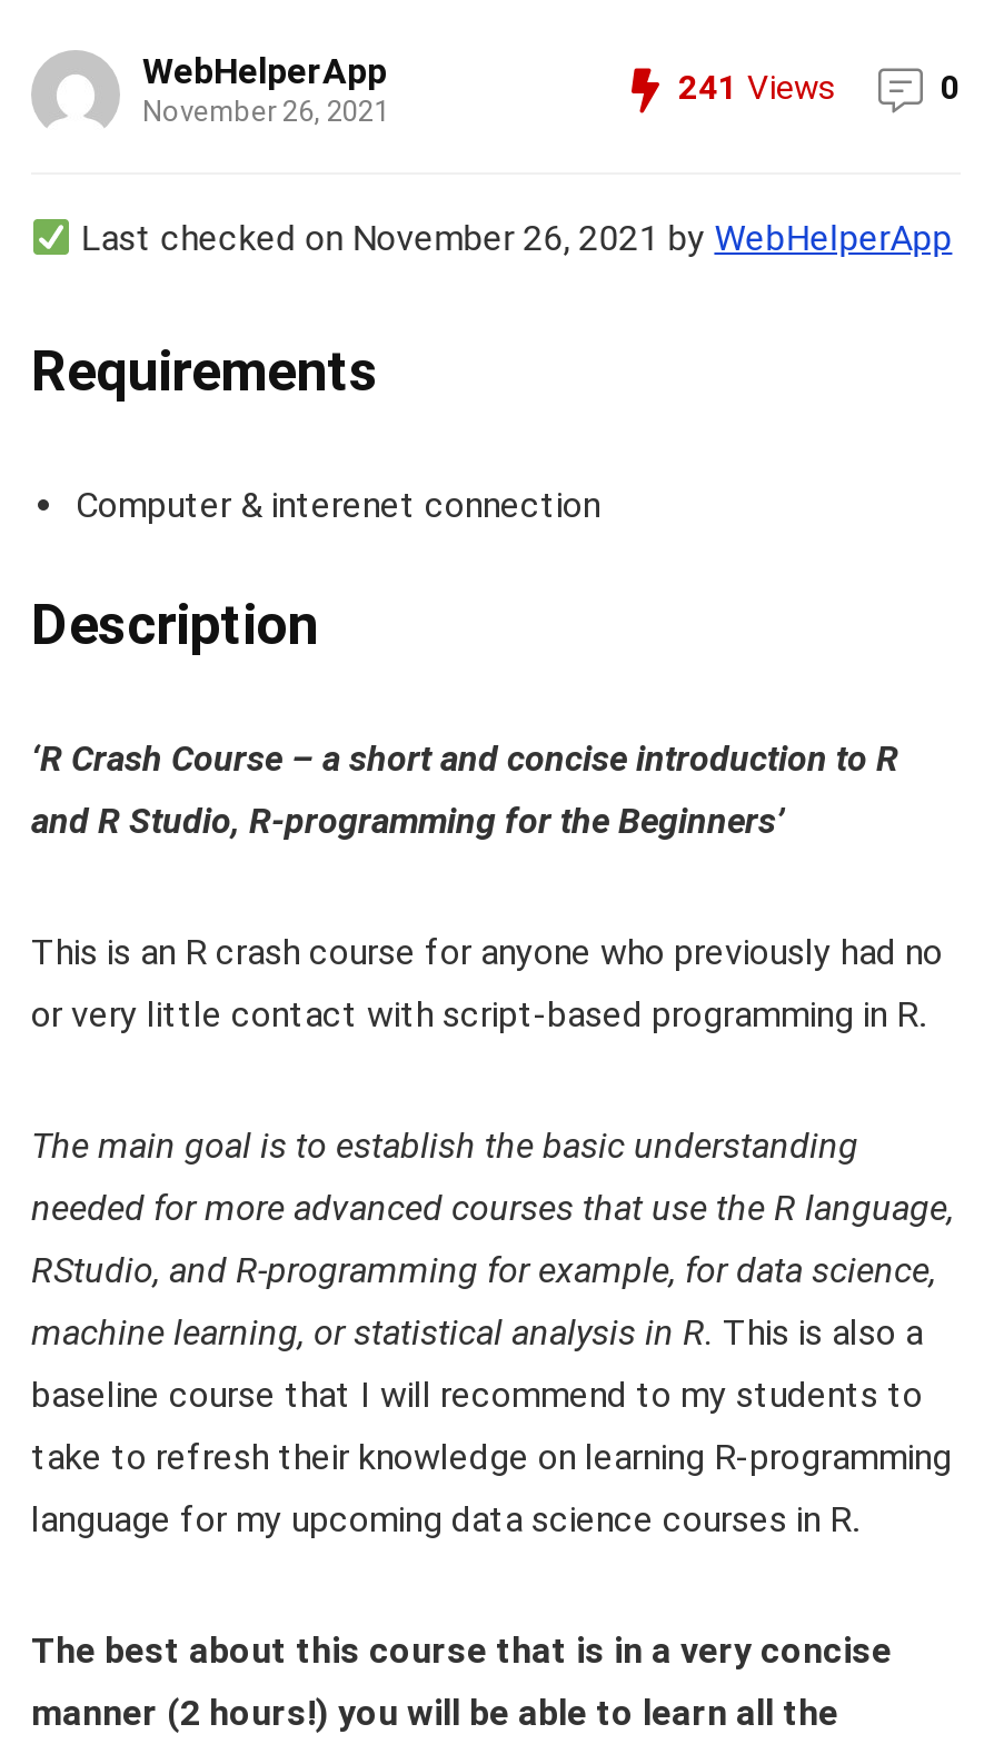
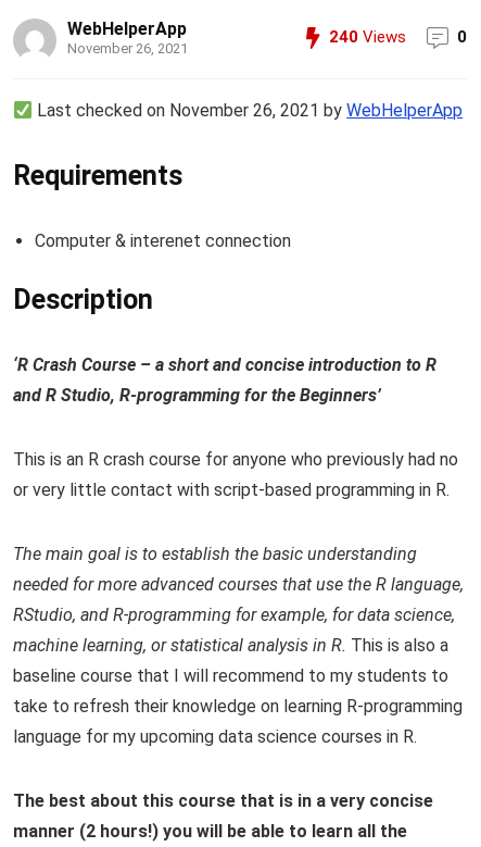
- 241 Views
+ 240 Views
